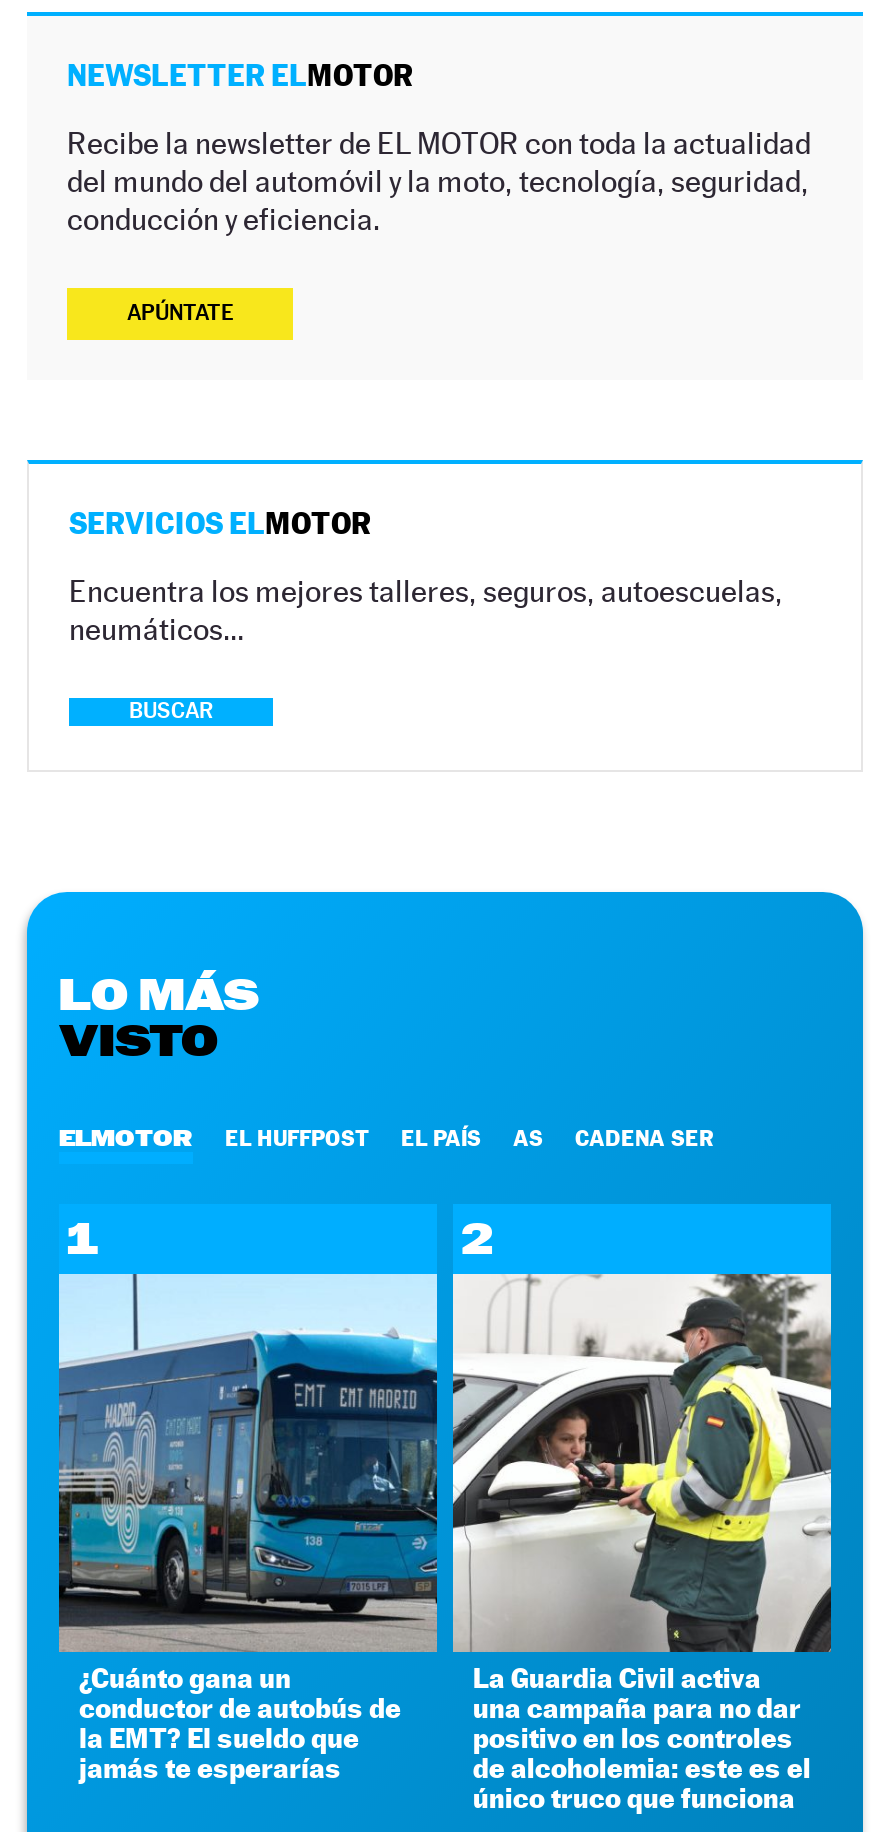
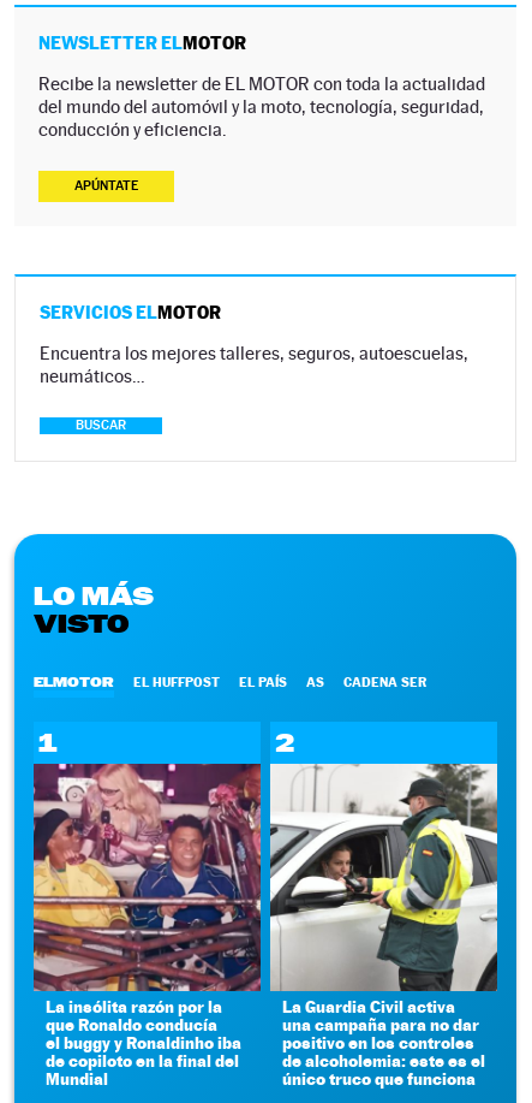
- [image]
- ¿Cuánto gana un
- conductor de autobús de
- la EMT? El sueldo que
- jamás te esperarías
+ [image]
+ La insólita razón por la
+ que Ronaldo conducía
+ el buggy y Ronaldinho iba
+ de copiloto en la final del
+ Mundial
